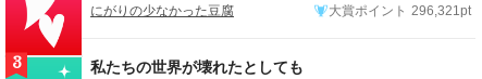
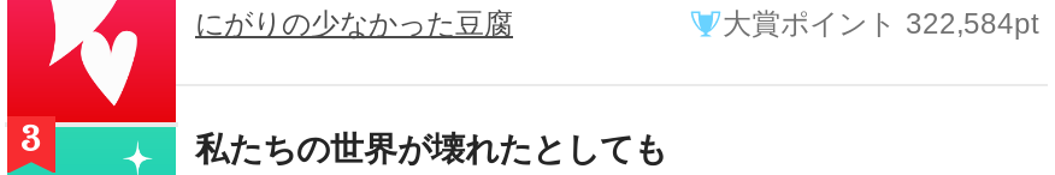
- 大賞ポイント 296,321pt
+ 大賞ポイント 322,584pt
